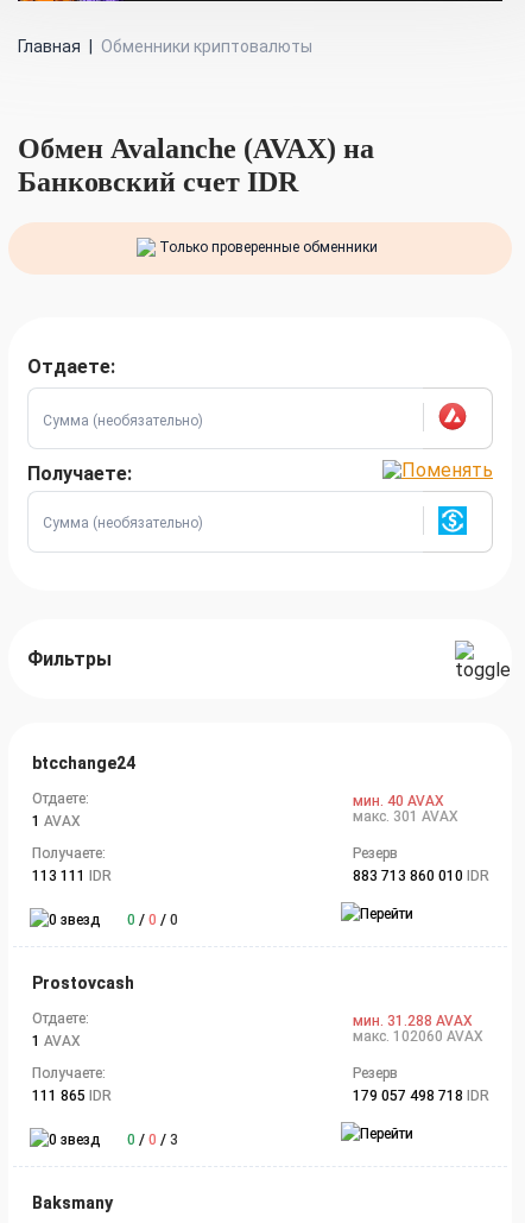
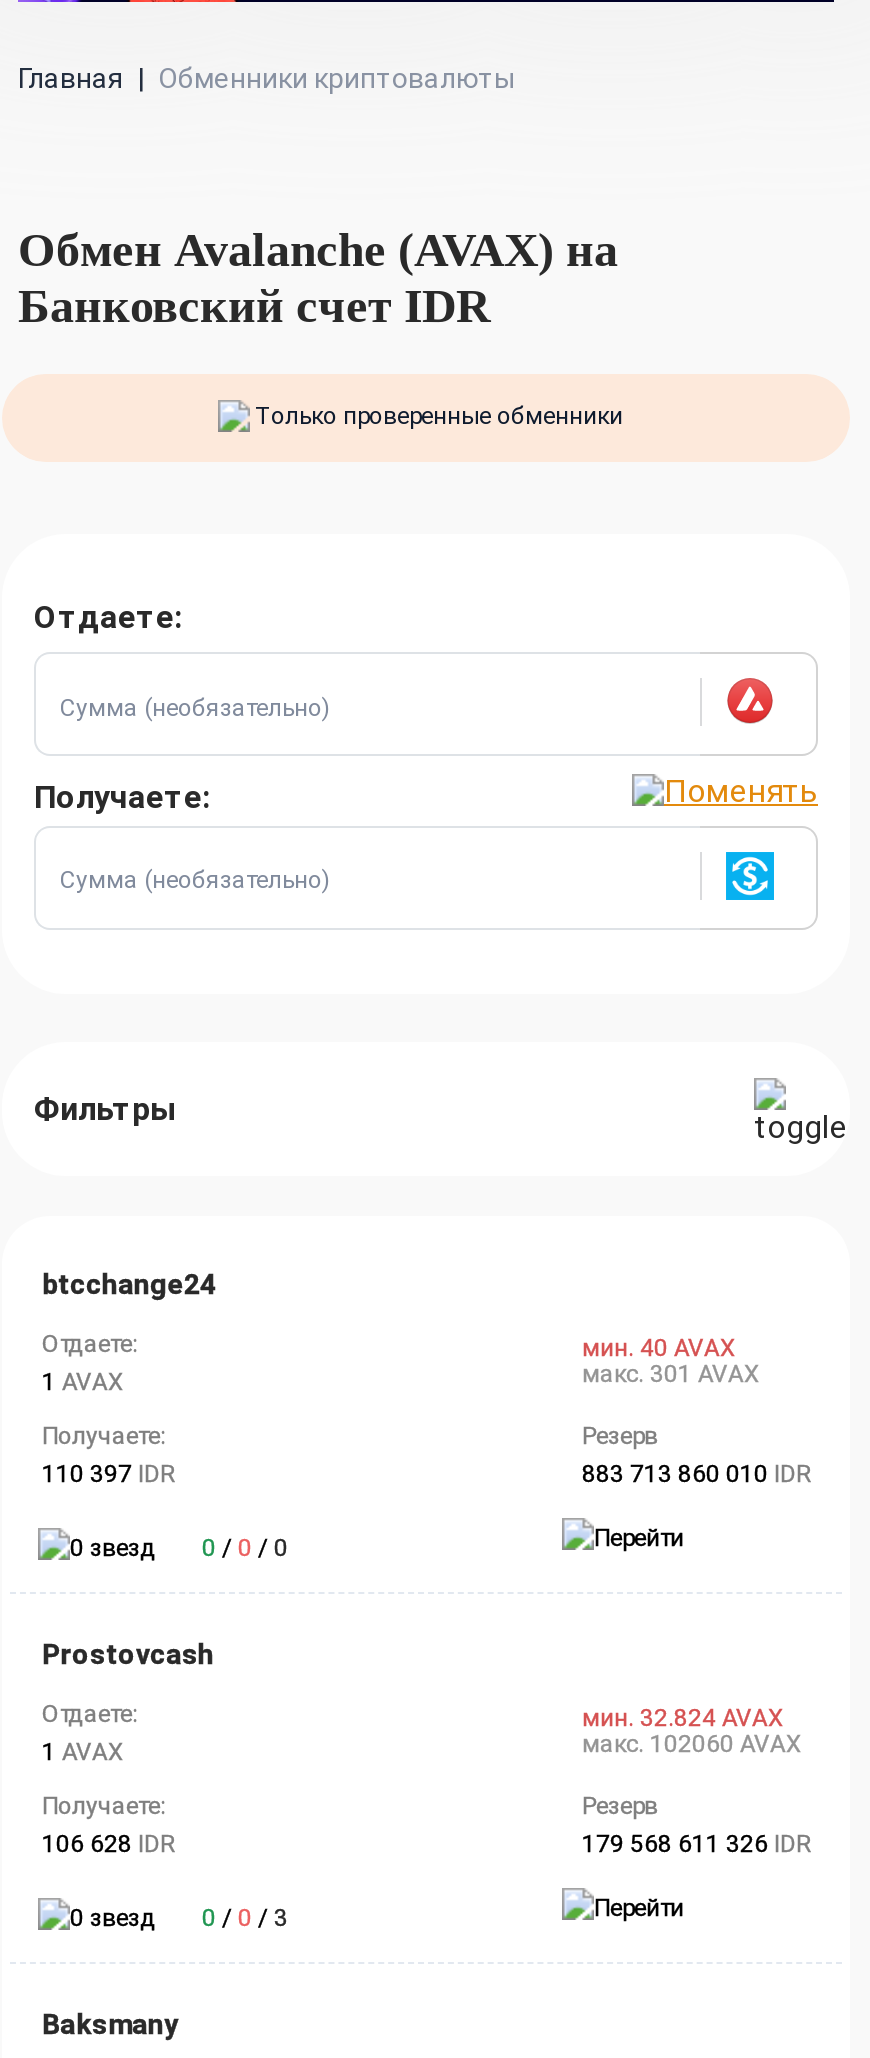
- 113 111 IDR
+ 110 397 IDR

- мин. 31.288 AVAX
+ мин. 32.824 AVAX

- 111 865 IDR
+ 106 628 IDR

- 179 057 498 718 IDR
+ 179 568 611 326 IDR
